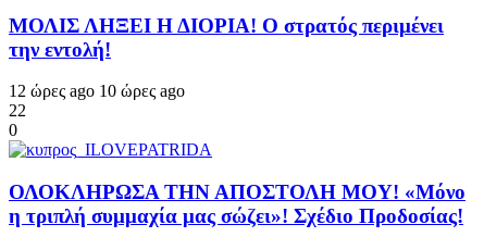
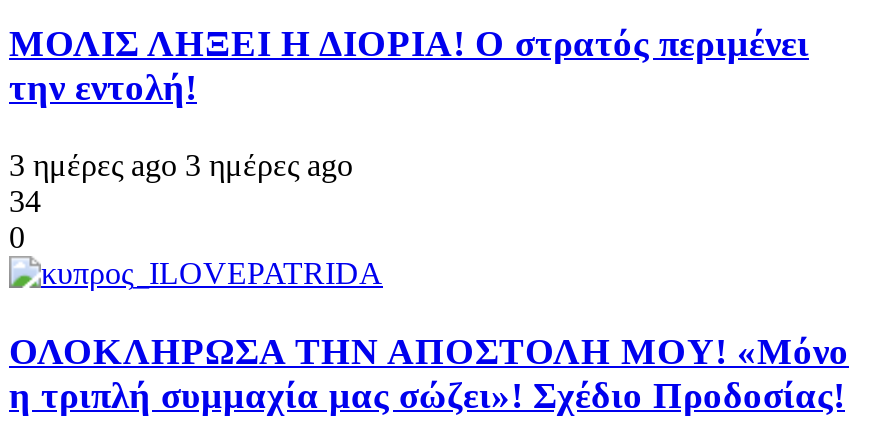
- 12 ώρες ago 10 ώρες ago
+ 3 ημέρες ago 3 ημέρες ago

- 22
+ 34
